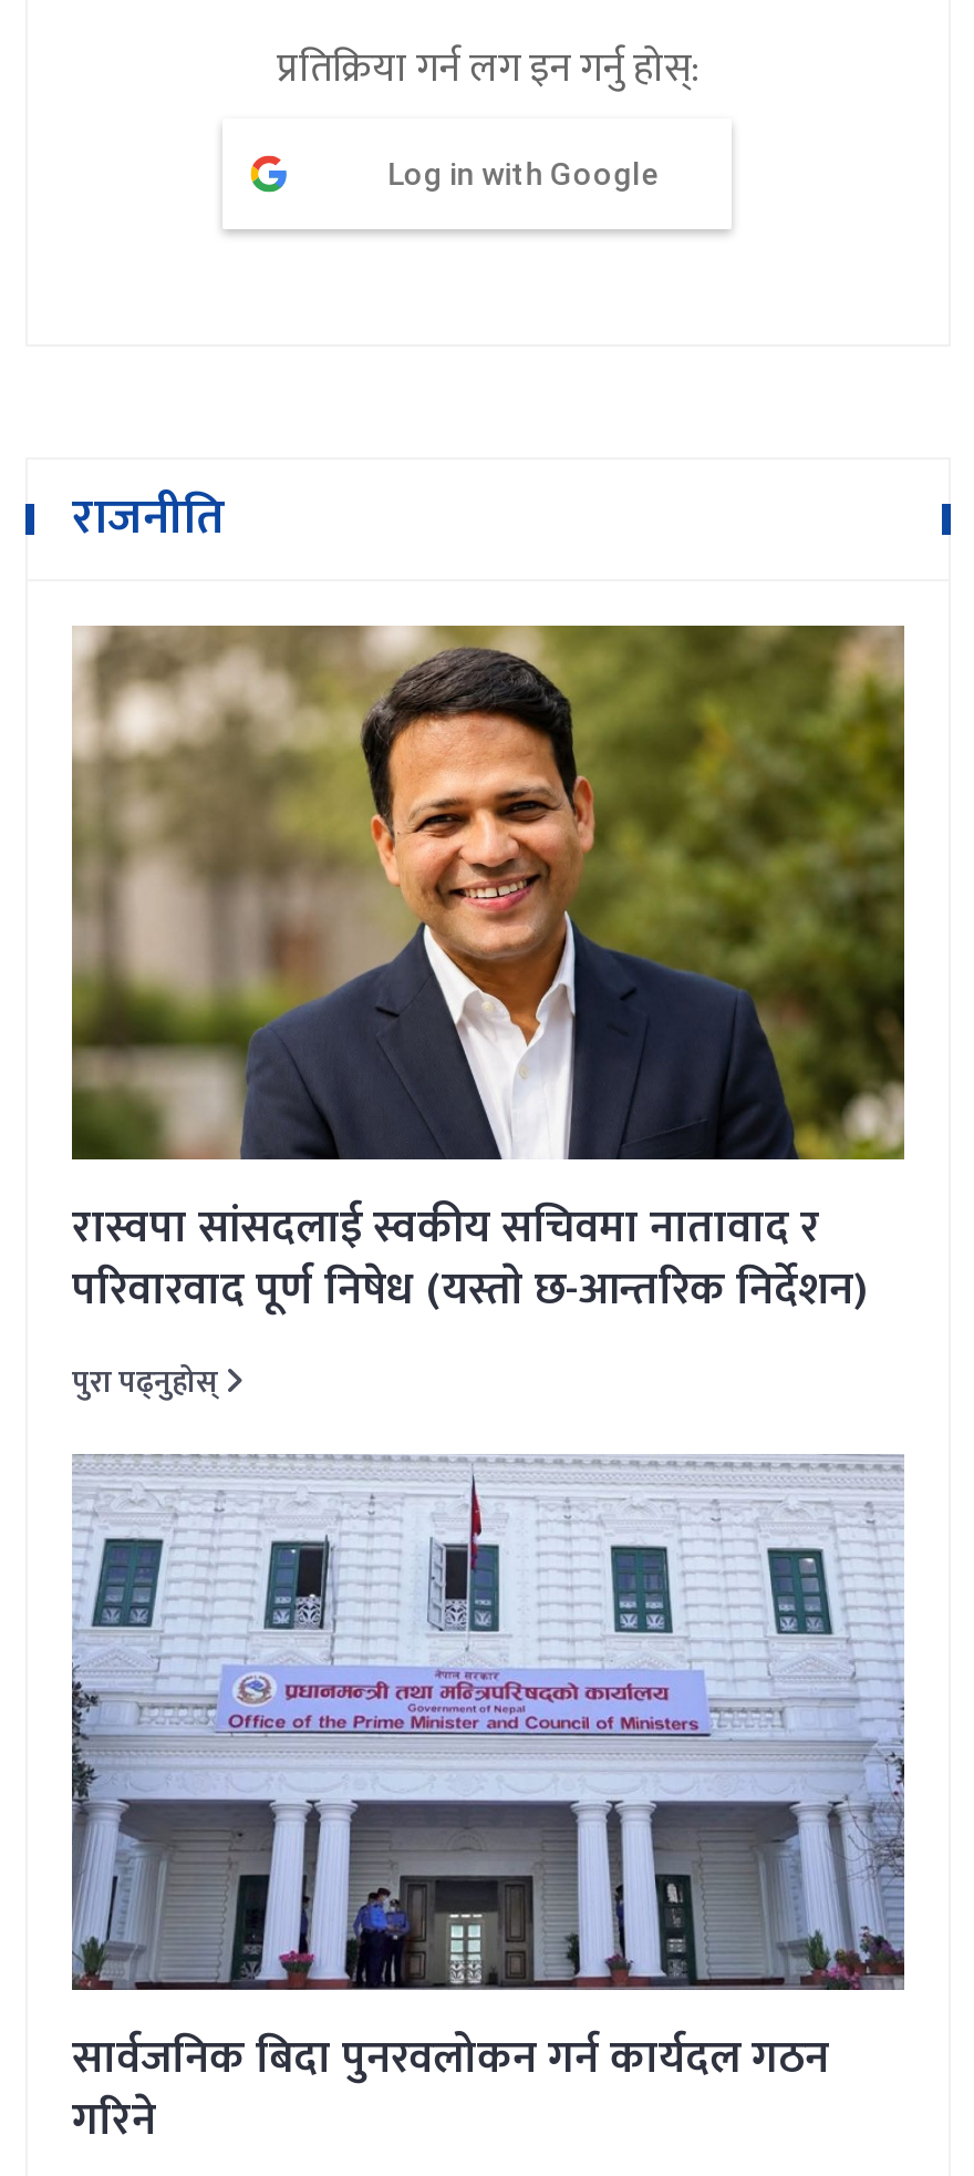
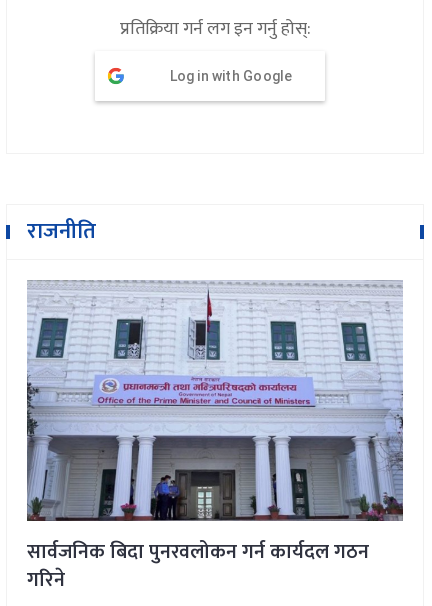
- [image]
- रास्वपा सांसदलाई स्वकीय सचिवमा नातावाद र
- परिवारवाद पूर्ण निषेध (यस्ताे छ-आन्तरिक निर्देशन)
- पुरा पढ्नुहोस्
